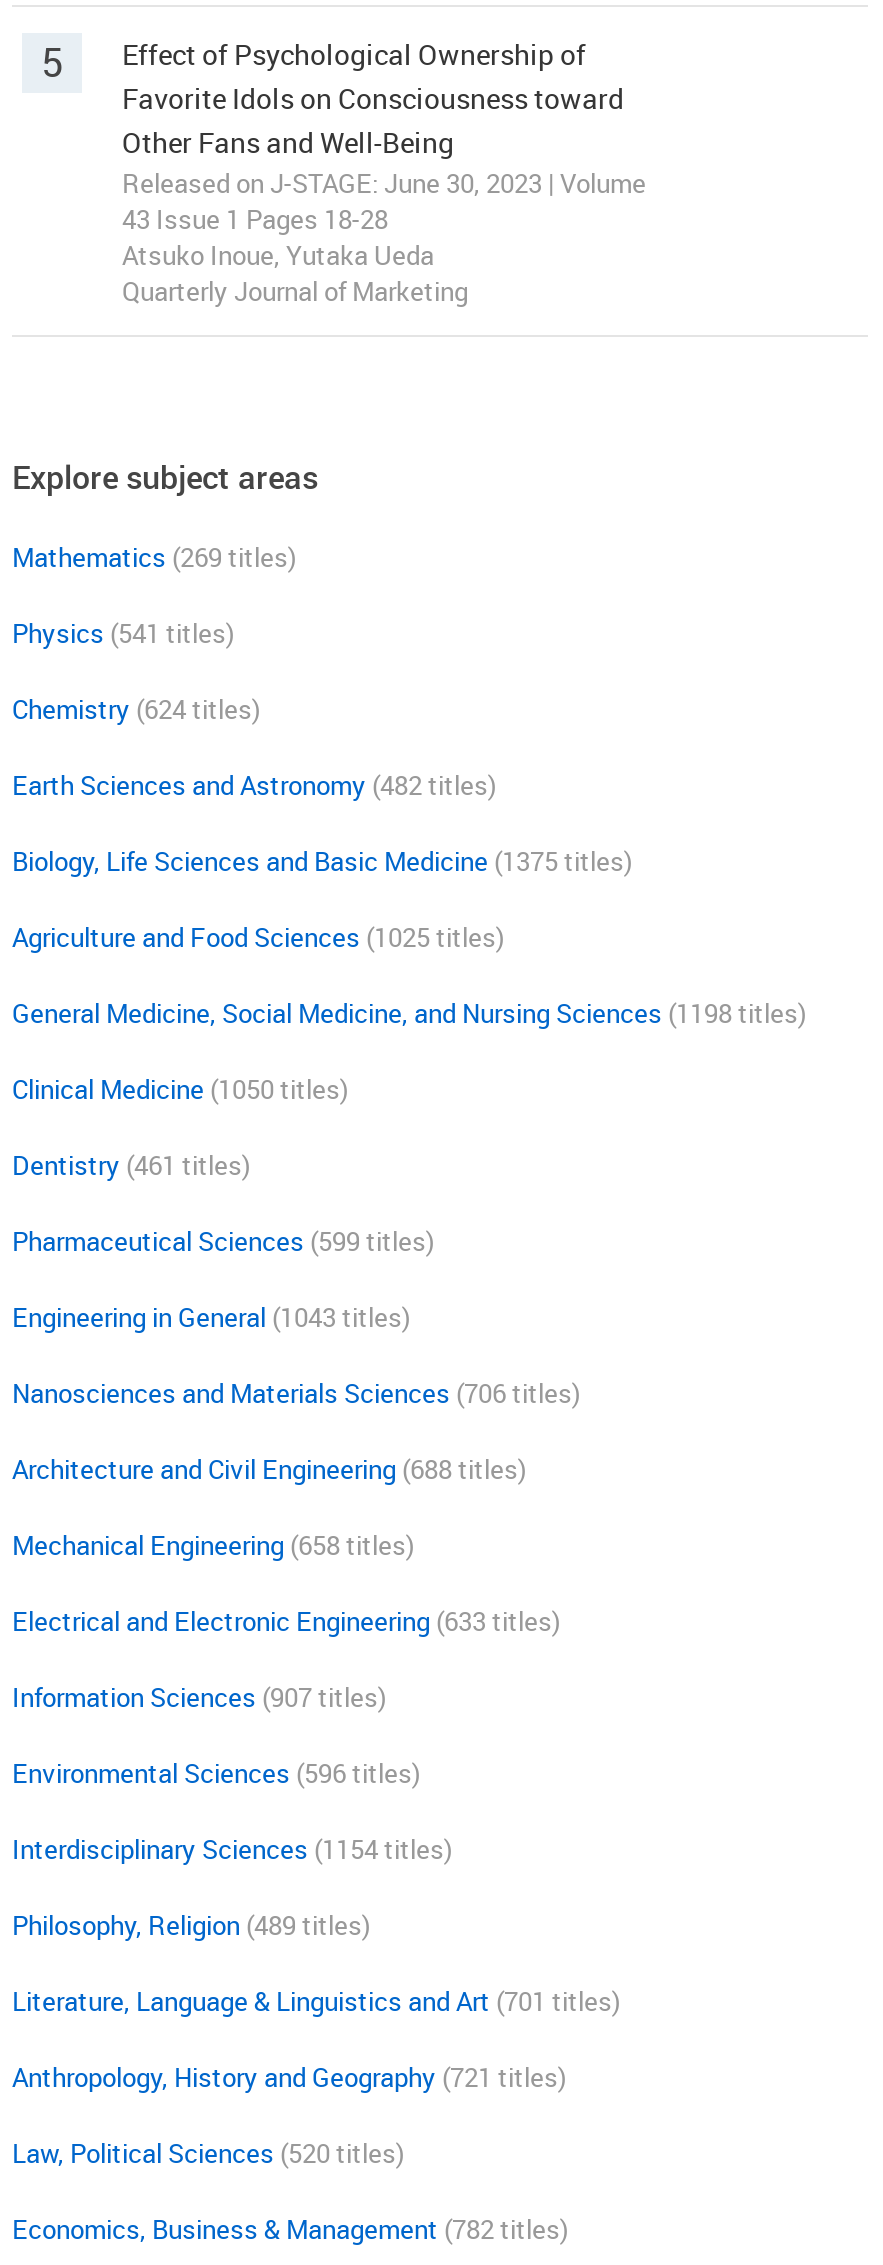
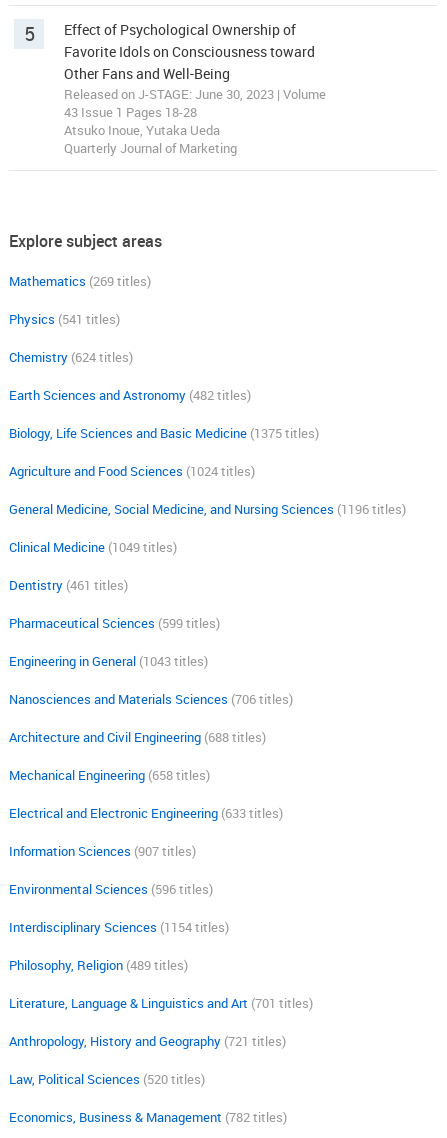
- Agriculture and Food Sciences (1025 titles)
+ Agriculture and Food Sciences (1024 titles)

- General Medicine, Social Medicine, and Nursing Sciences (1198 titles)
+ General Medicine, Social Medicine, and Nursing Sciences (1196 titles)

- Clinical Medicine (1050 titles)
+ Clinical Medicine (1049 titles)
